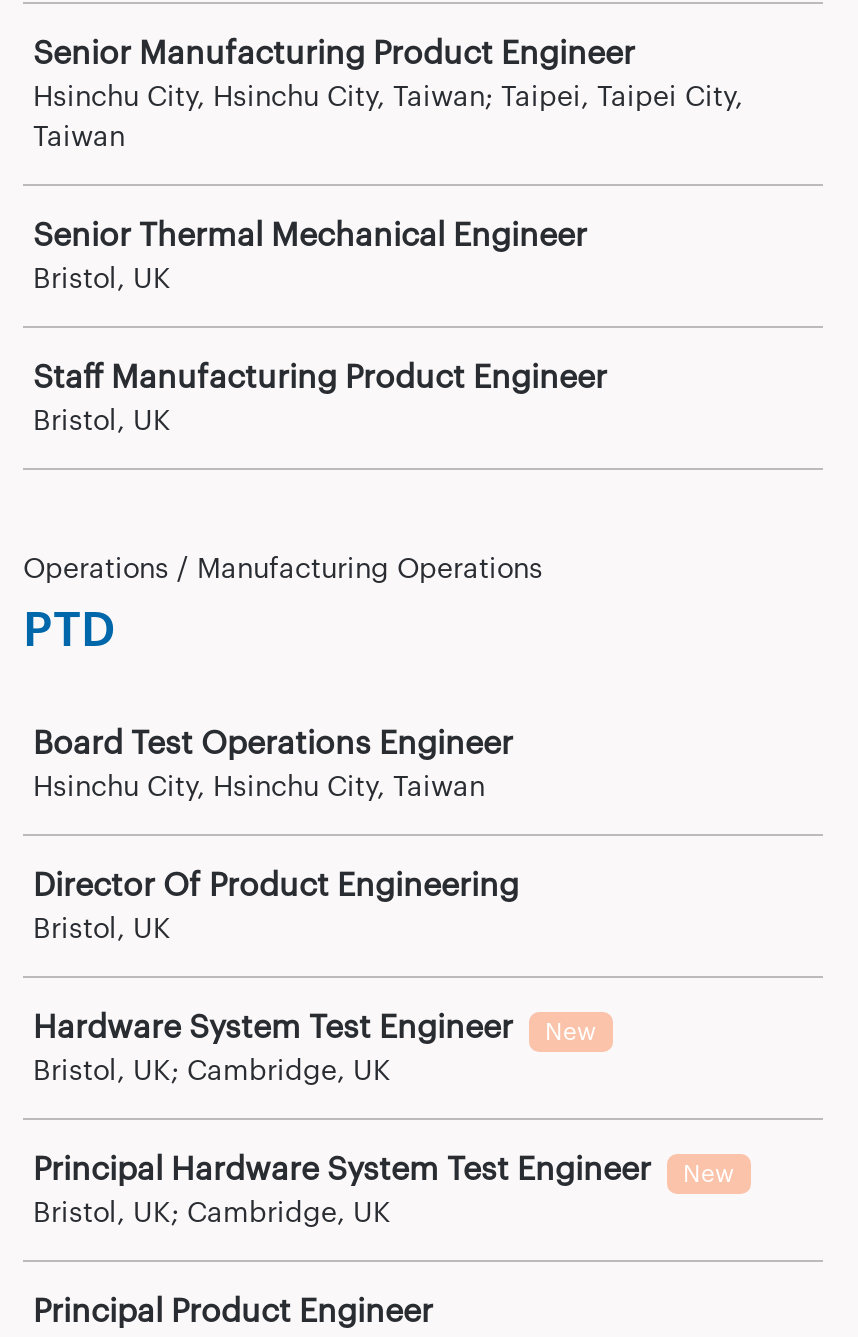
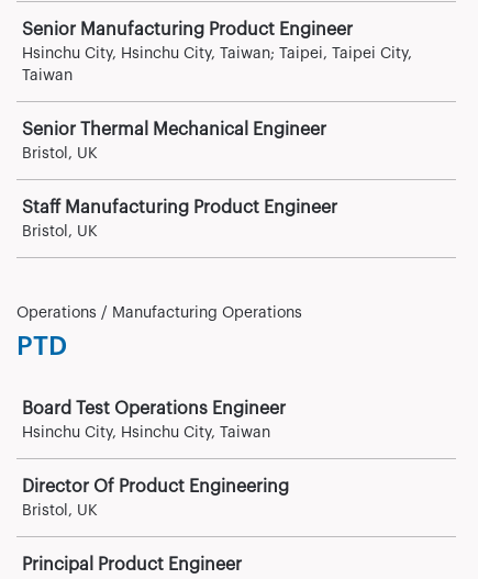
- Hardware System Test Engineer
- New
- Bristol, UK; Cambridge, UK
- Principal Hardware System Test Engineer
- New
- Bristol, UK; Cambridge, UK
